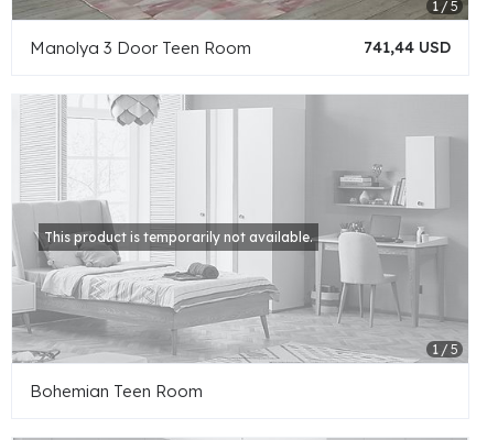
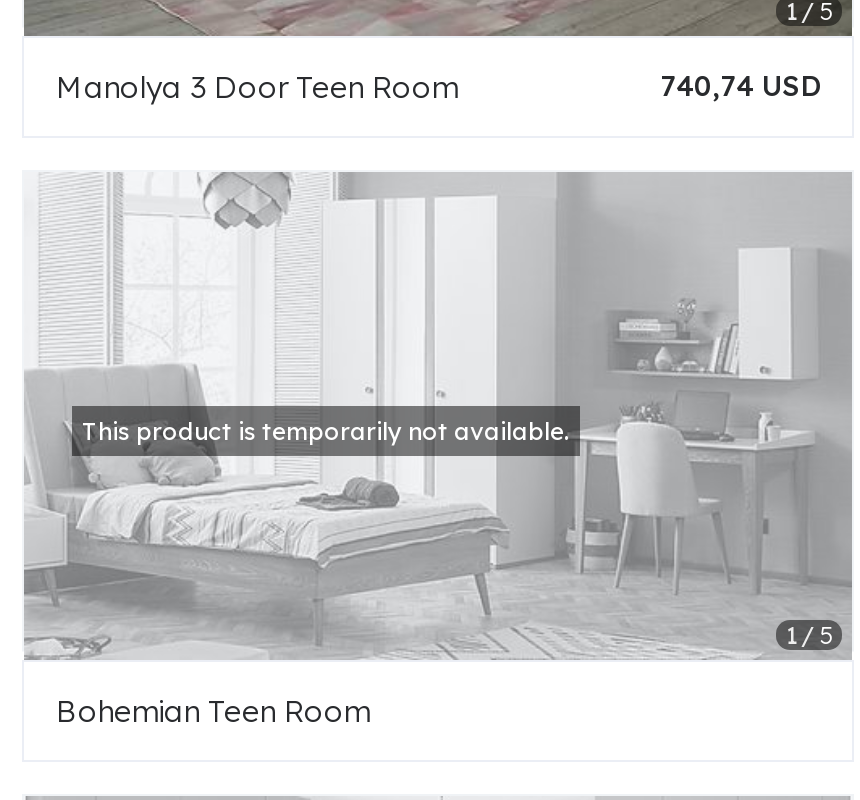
- 741,44 USD
+ 740,74 USD
